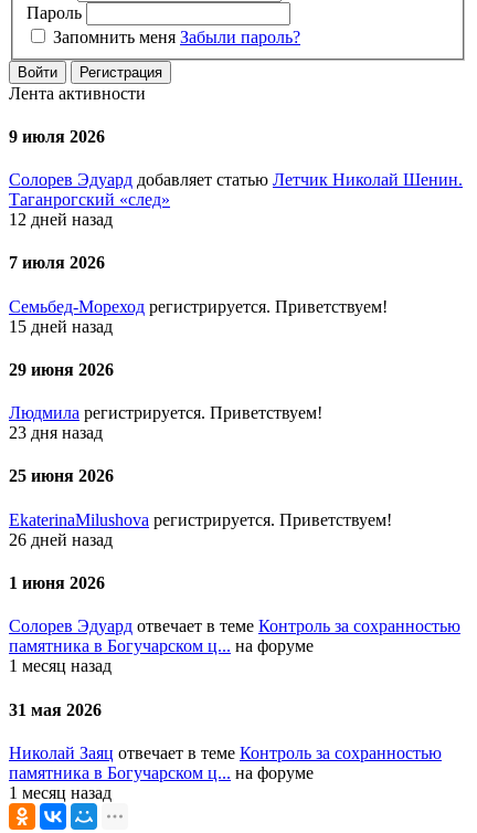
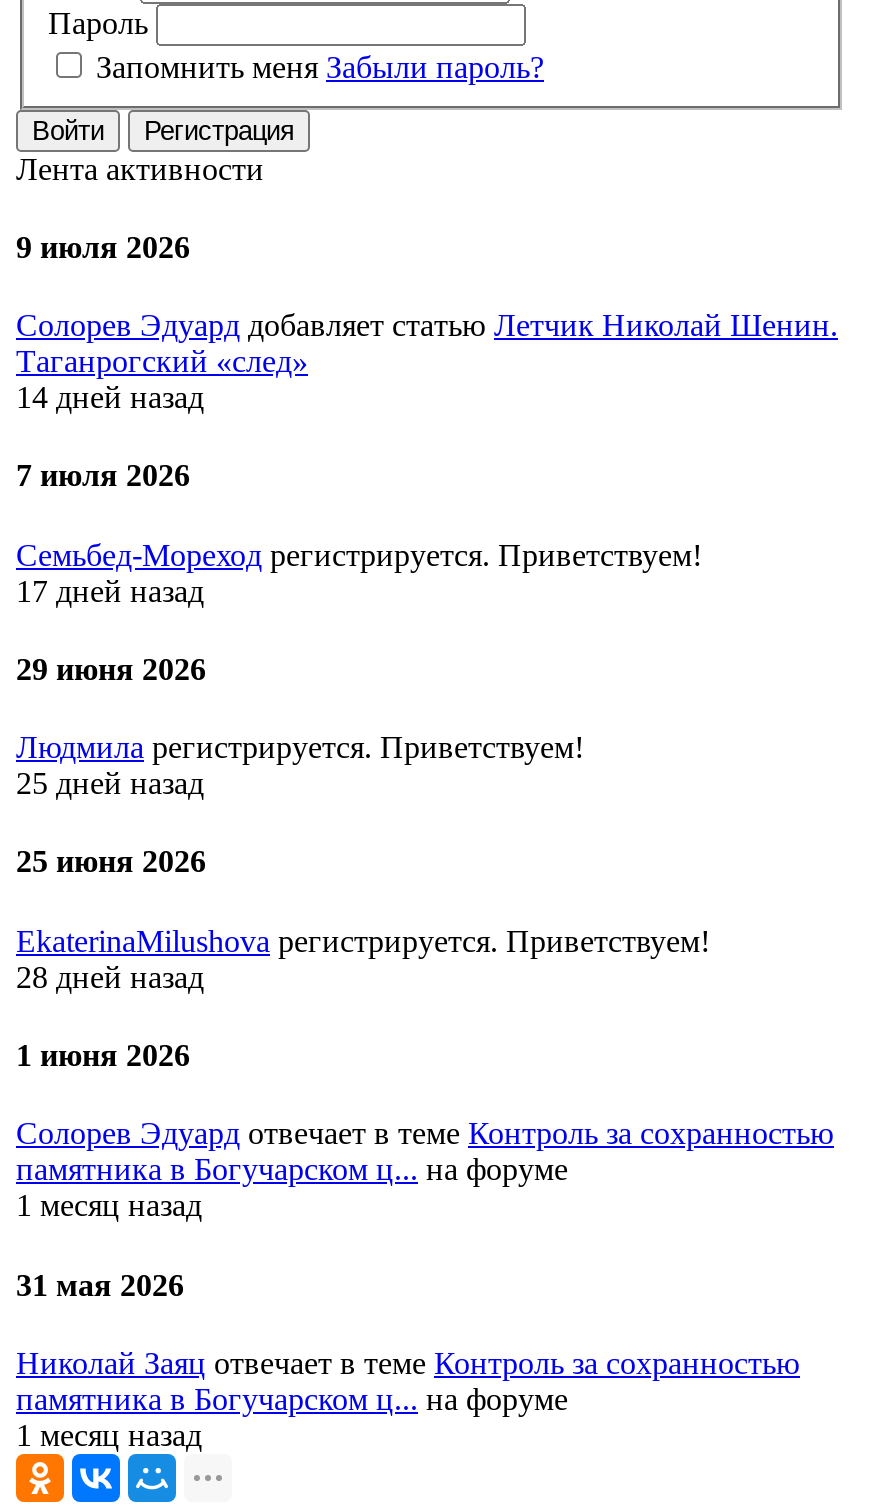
- 12 дней назад
+ 14 дней назад

- 15 дней назад
+ 17 дней назад

- 23 дня назад
+ 25 дней назад

- 26 дней назад
+ 28 дней назад
